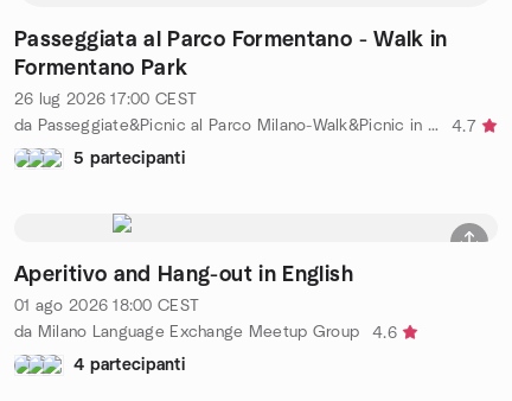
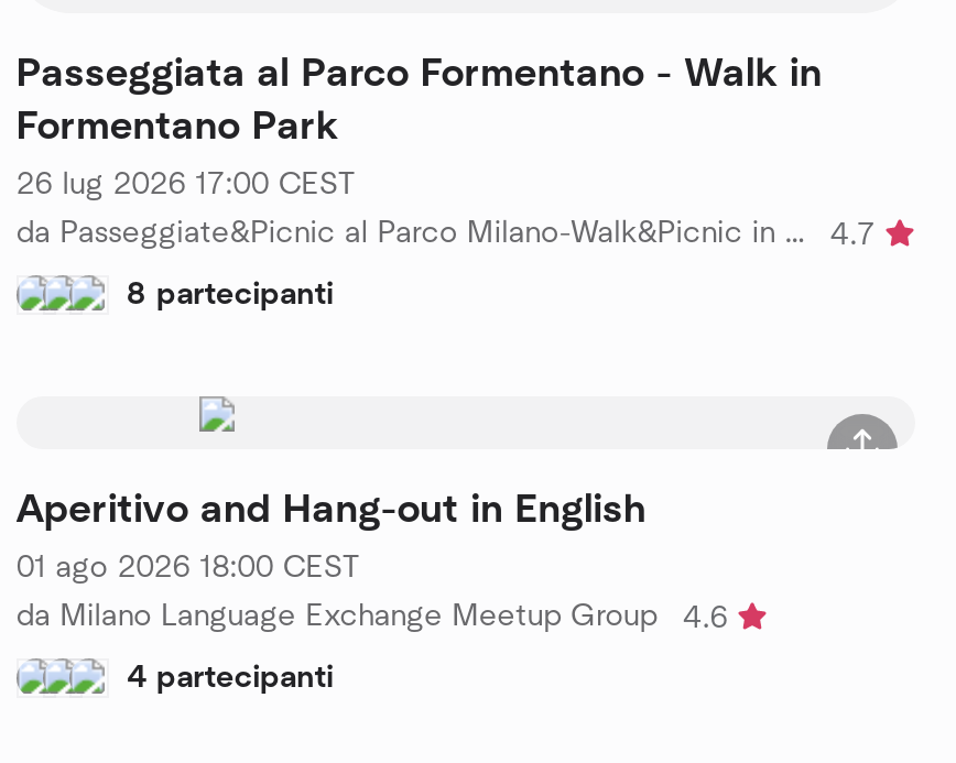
- 5 partecipanti
+ 8 partecipanti
